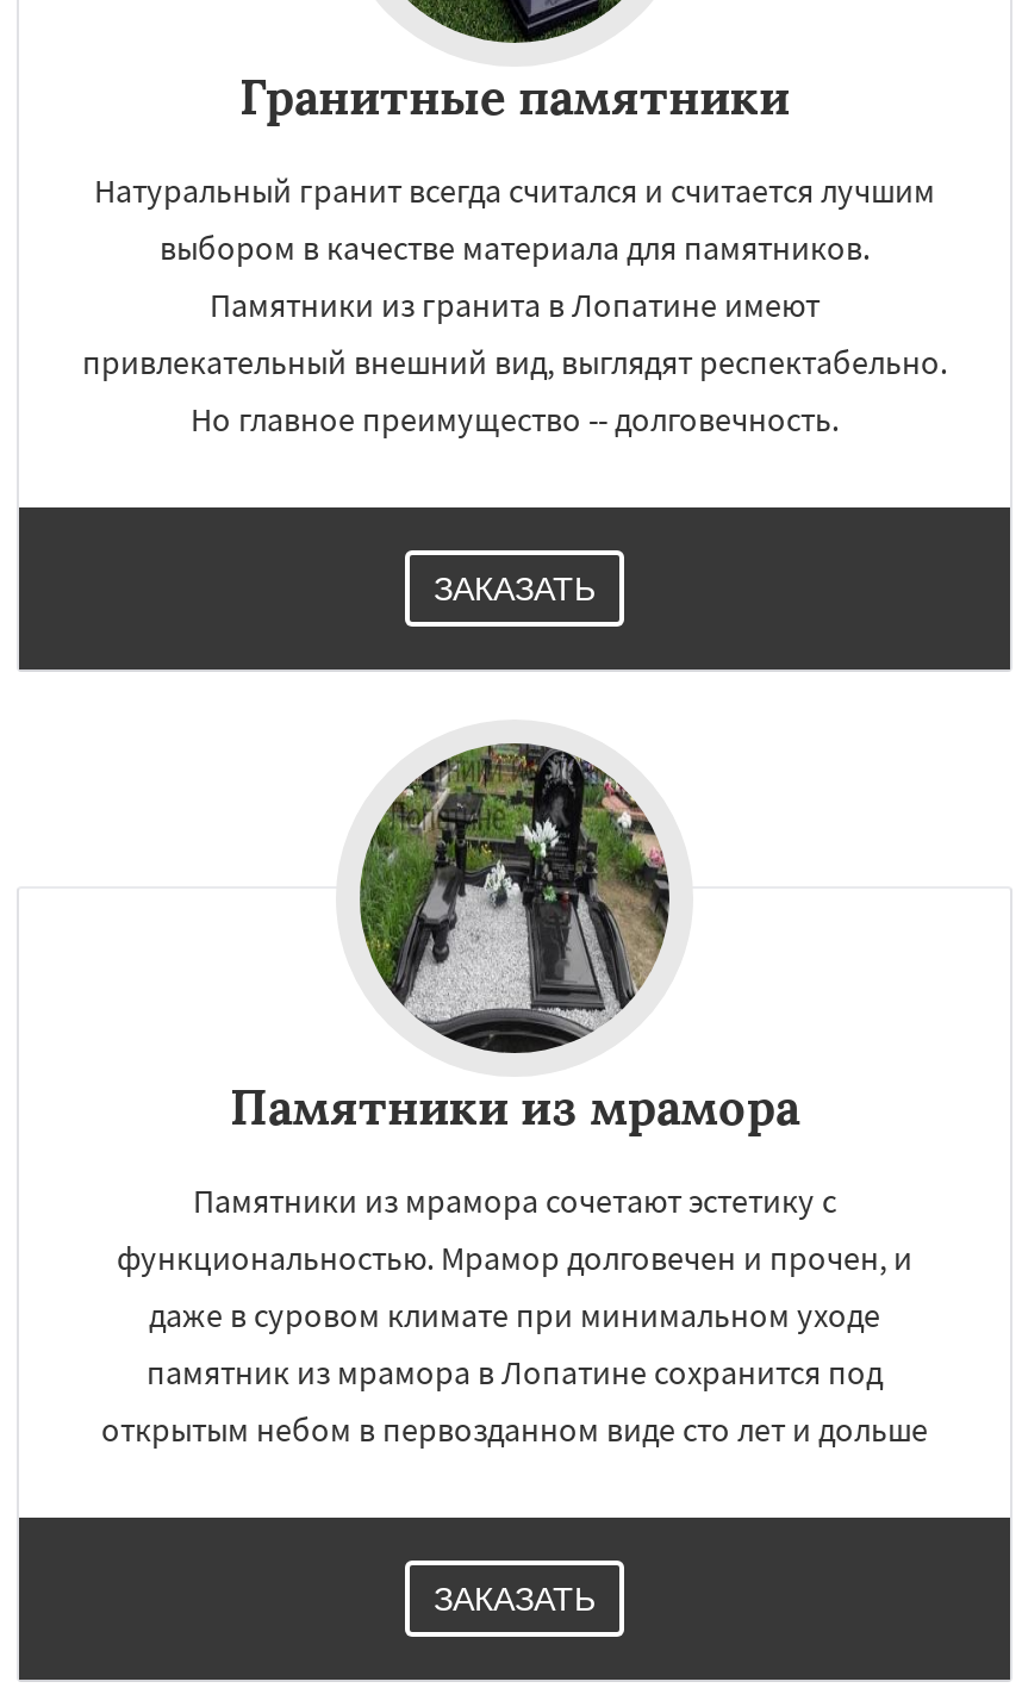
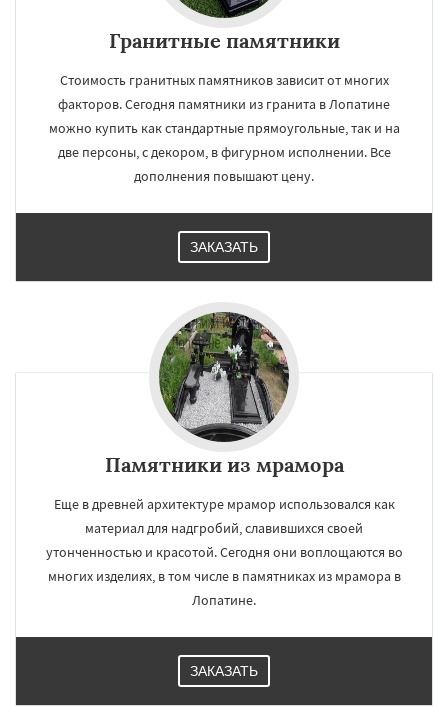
- Натуральный гранит всегда считался и считается лучшим
- выбором в качестве материала для памятников.
- Памятники из гранита в Лопатине имеют
- привлекательный внешний вид, выглядят респектабельно.
- Но главное преимущество -- долговечность.
+ Стоимость гранитных памятников зависит от многих
+ факторов. Сегодня памятники из гранита в Лопатине
+ можно купить как стандартные прямоугольные, так и на
+ две персоны, с декором, в фигурном исполнении. Все
+ дополнения повышают цену.

- Памятники из мрамора сочетают эстетику с
- функциональностью. Мрамор долговечен и прочен, и
- даже в суровом климате при минимальном уходе
- памятник из мрамора в Лопатине сохранится под
- открытым небом в первозданном виде сто лет и дольше
+ Еще в древней архитектуре мрамор использовался как
+ материал для надгробий, славившихся своей
+ утонченностью и красотой. Сегодня они воплощаются во
+ многих изделиях, в том числе в памятниках из мрамора в
+ Лопатине.
